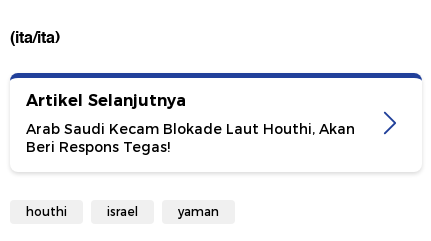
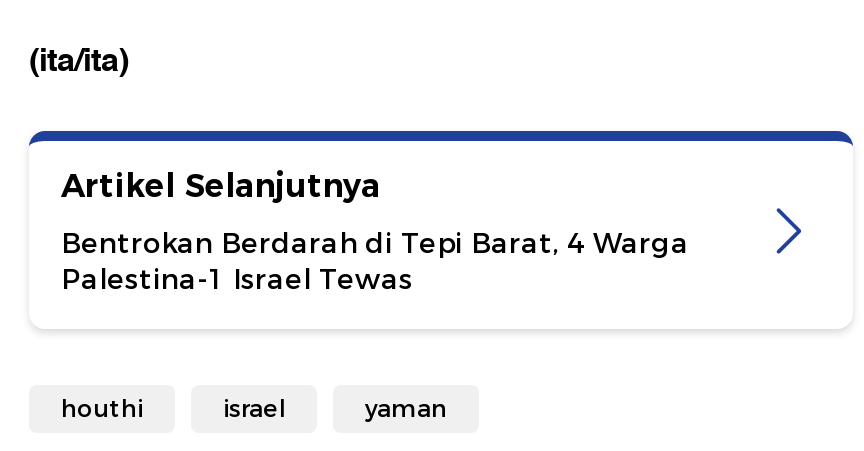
- Arab Saudi Kecam Blokade Laut Houthi, Akan
- Beri Respons Tegas!
+ Bentrokan Berdarah di Tepi Barat, 4 Warga
+ Palestina-1 Israel Tewas
